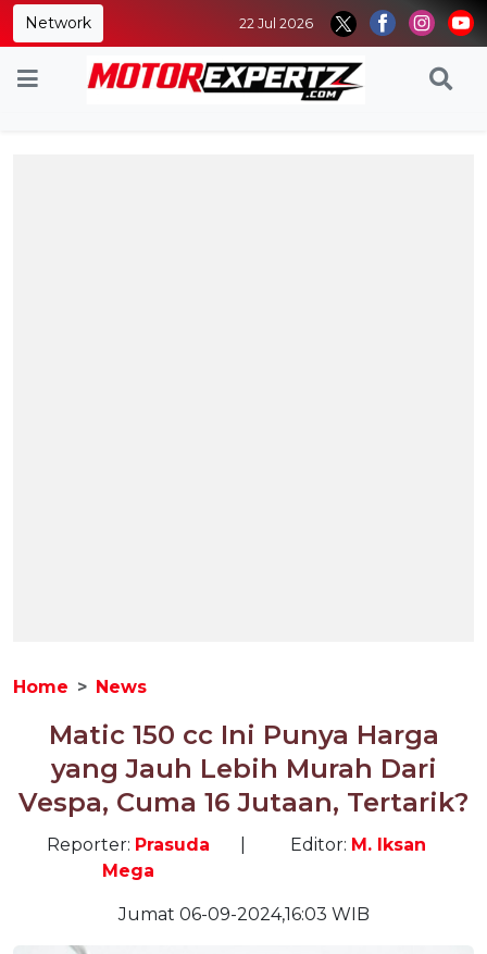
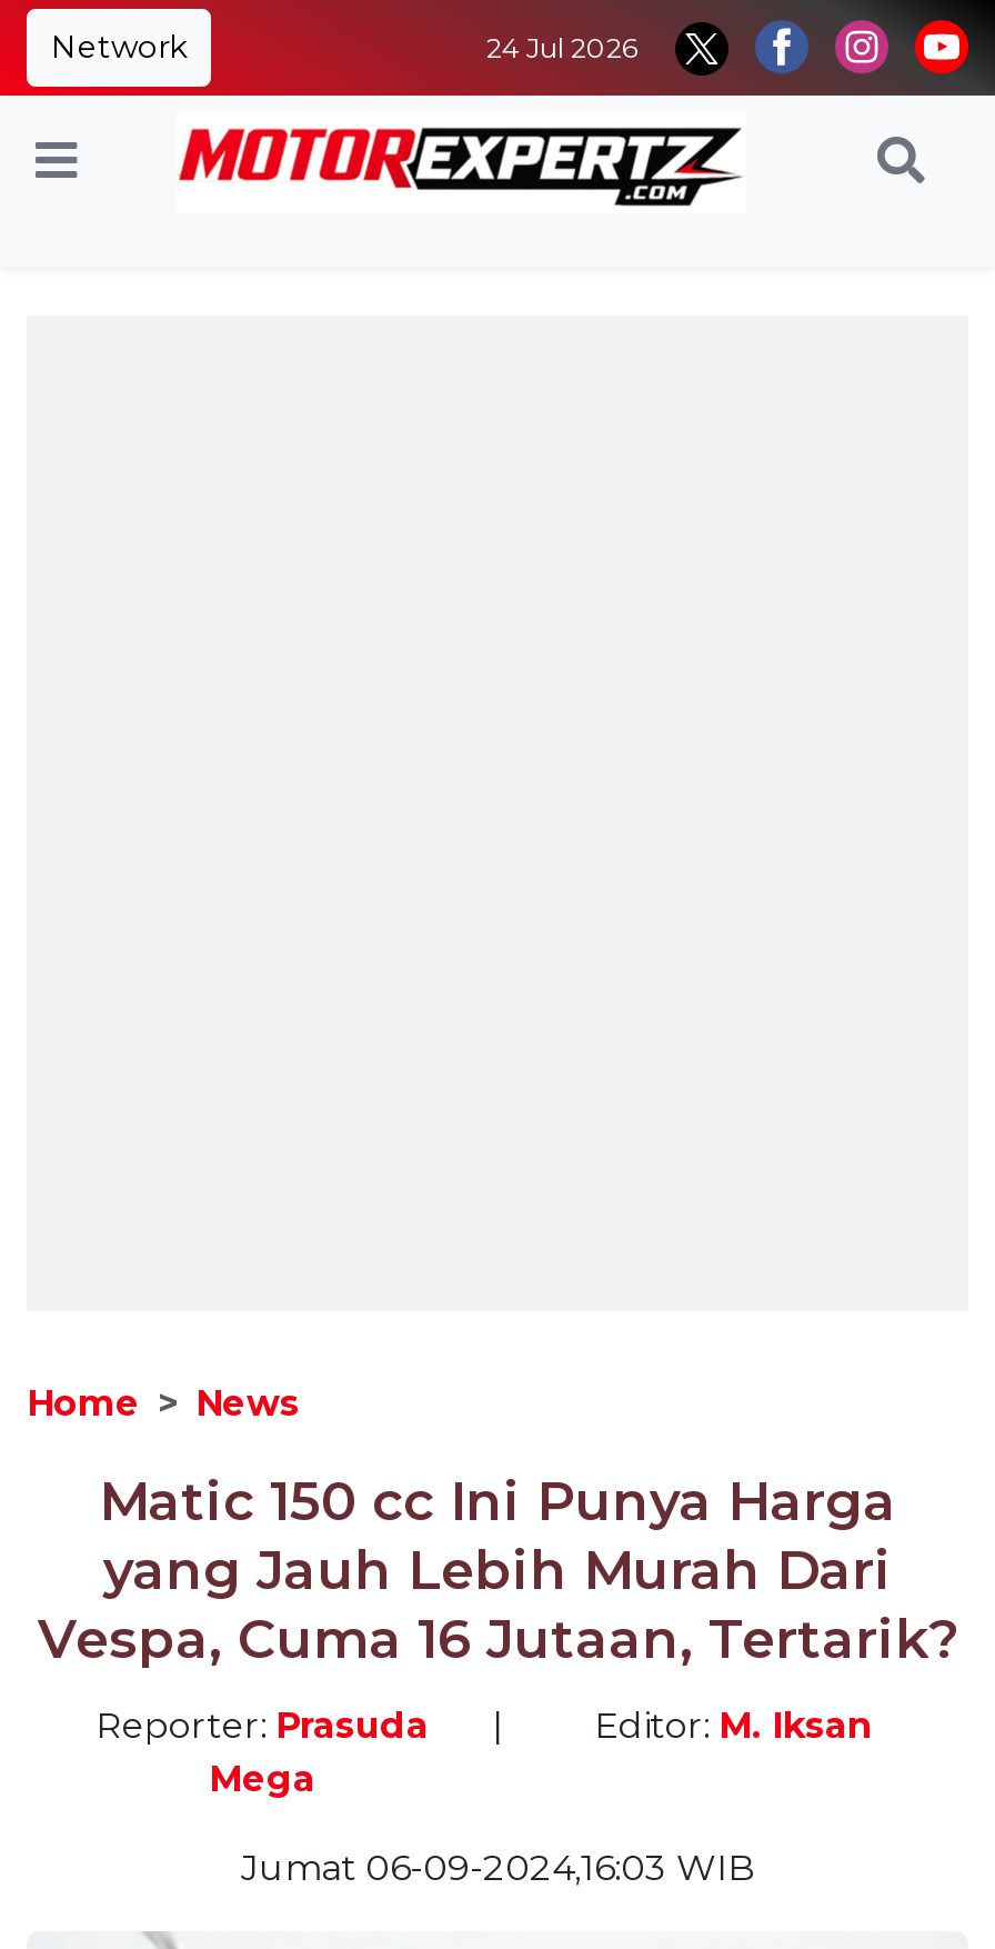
- 22 Jul 2026
+ 24 Jul 2026
